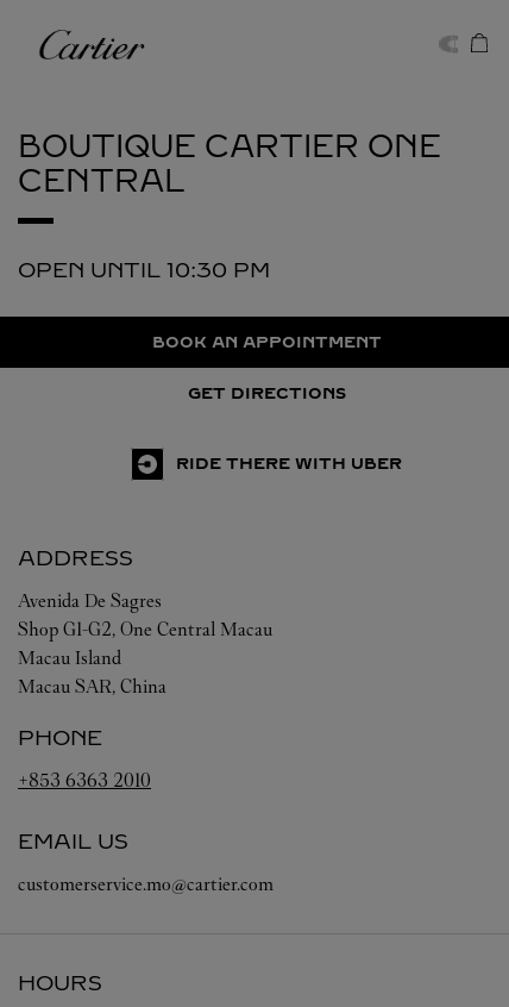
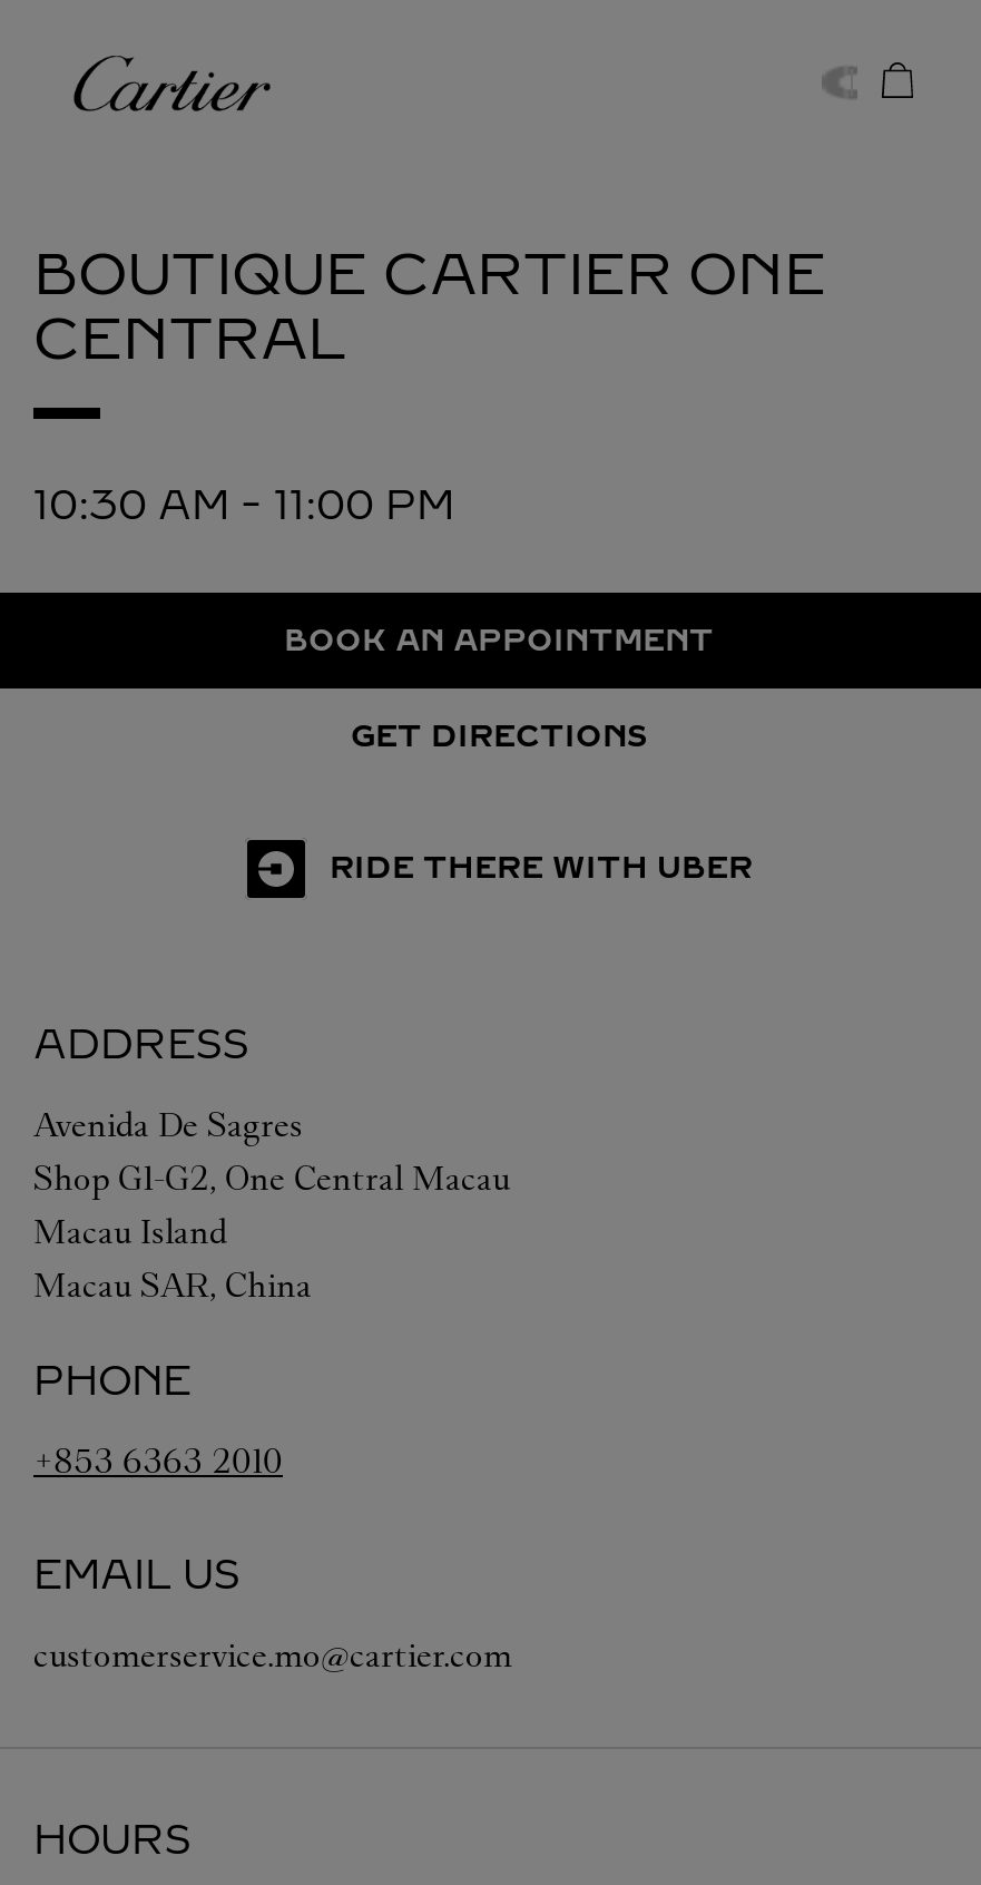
- OPEN UNTIL 10:30 PM
+ 10:30 AM - 11:00 PM
